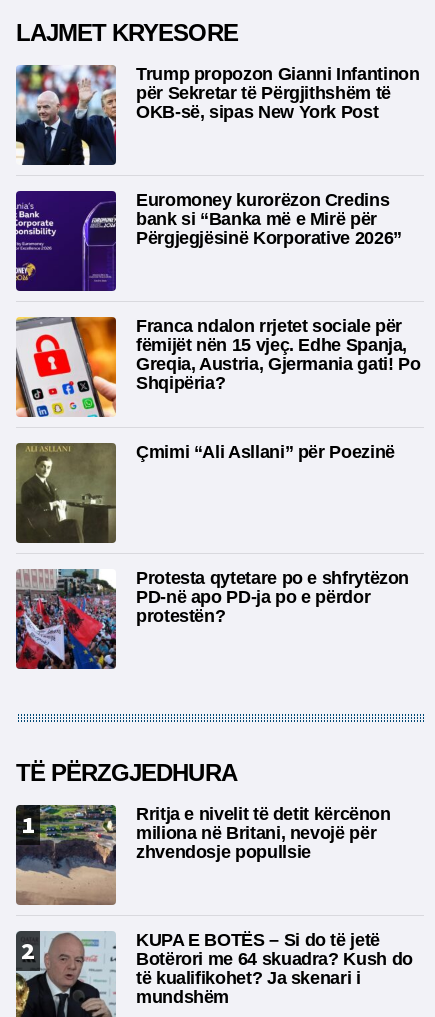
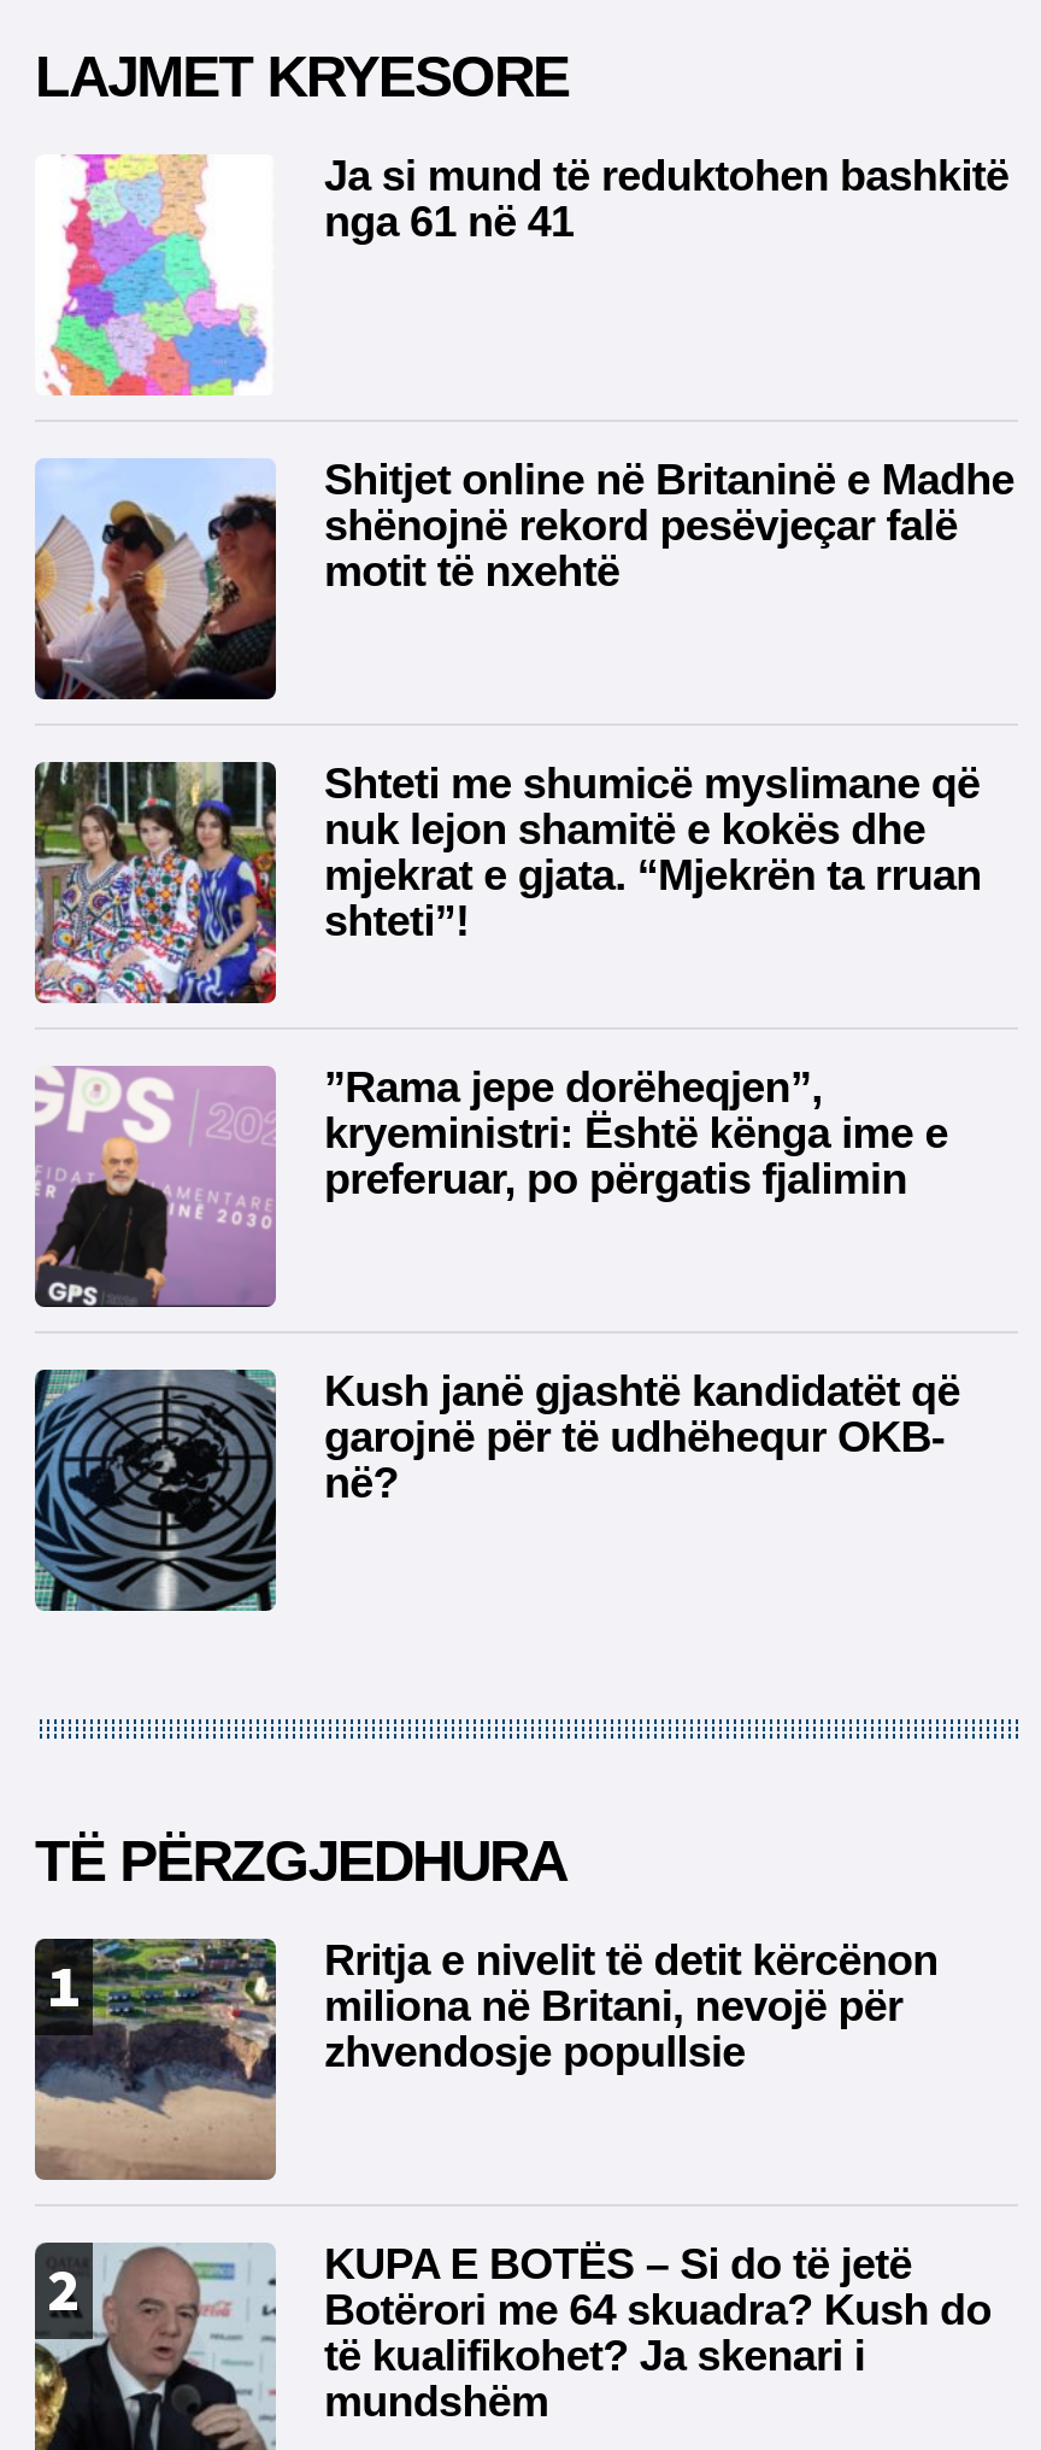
- [image]
- Trump propozon Gianni Infantinon
- për Sekretar të Përgjithshëm të
- OKB-së, sipas New York Post
+ [image]
+ Ja si mund të reduktohen bashkitë
+ nga 61 në 41

- [image]
- Euromoney kurorëzon Credins
- bank si “Banka më e Mirë për
- Përgjegjësinë Korporative 2026”
+ [image]
+ Shitjet online në Britaninë e Madhe
+ shënojnë rekord pesëvjeçar falë
+ motit të nxehtë

- [image]
- Franca ndalon rrjetet sociale për
- fëmijët nën 15 vjeç. Edhe Spanja,
- Greqia, Austria, Gjermania gati! Po
- Shqipëria?
+ [image]
+ Shteti me shumicë myslimane që
+ nuk lejon shamitë e kokës dhe
+ mjekrat e gjata. “Mjekrën ta rruan
+ shteti”!

- [image]
- Çmimi “Ali Asllani” për Poezinë
+ [image]
+ ”Rama jepe dorëheqjen”,
+ kryeministri: Është kënga ime e
+ preferuar, po përgatis fjalimin

- [image]
- Protesta qytetare po e shfrytëzon
- PD-në apo PD-ja po e përdor
- protestën?
+ [image]
+ Kush janë gjashtë kandidatët që
+ garojnë për të udhëhequr OKB-
+ në?
